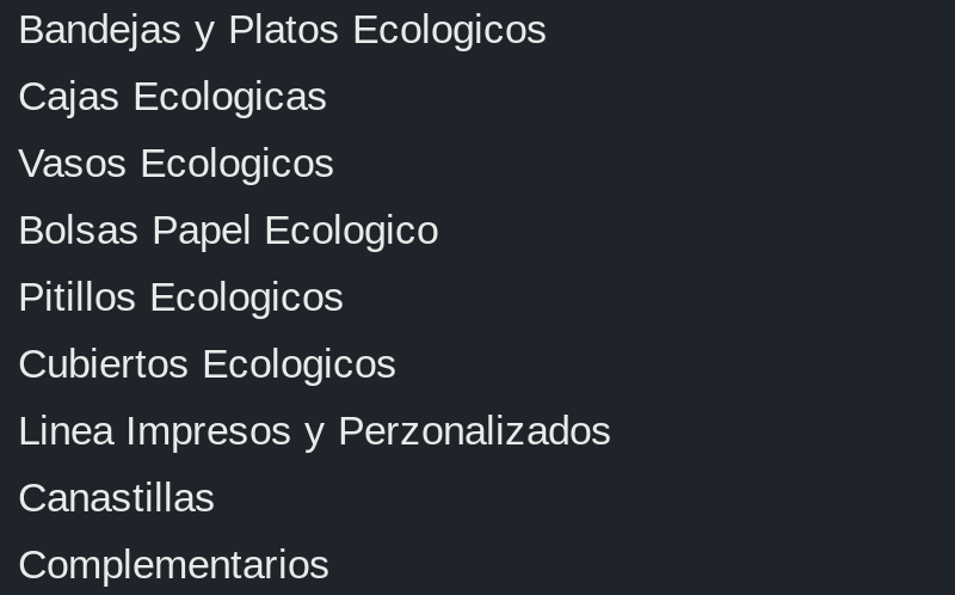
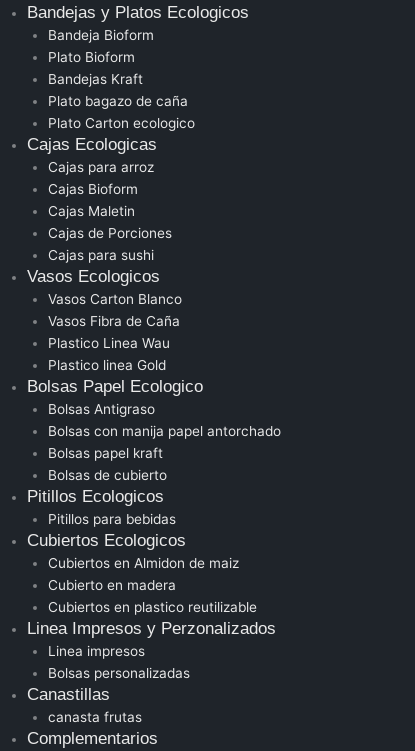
+ Bandeja Bioform
+ Plato Bioform
+ Bandejas Kraft
+ Plato bagazo de caña
+ Plato Carton ecologico

+ Cajas para arroz
+ Cajas Bioform
+ Cajas Maletin
+ Cajas de Porciones
+ Cajas para sushi

+ Vasos Carton Blanco
+ Vasos Fibra de Caña
+ Plastico Linea Wau
+ Plastico linea Gold

+ Bolsas Antigraso
+ Bolsas con manija papel antorchado
+ Bolsas papel kraft
+ Bolsas de cubierto

+ Pitillos para bebidas

+ Cubiertos en Almidon de maiz
+ Cubierto en madera
+ Cubiertos en plastico reutilizable

+ Linea impresos
+ Bolsas personalizadas

+ canasta frutas
